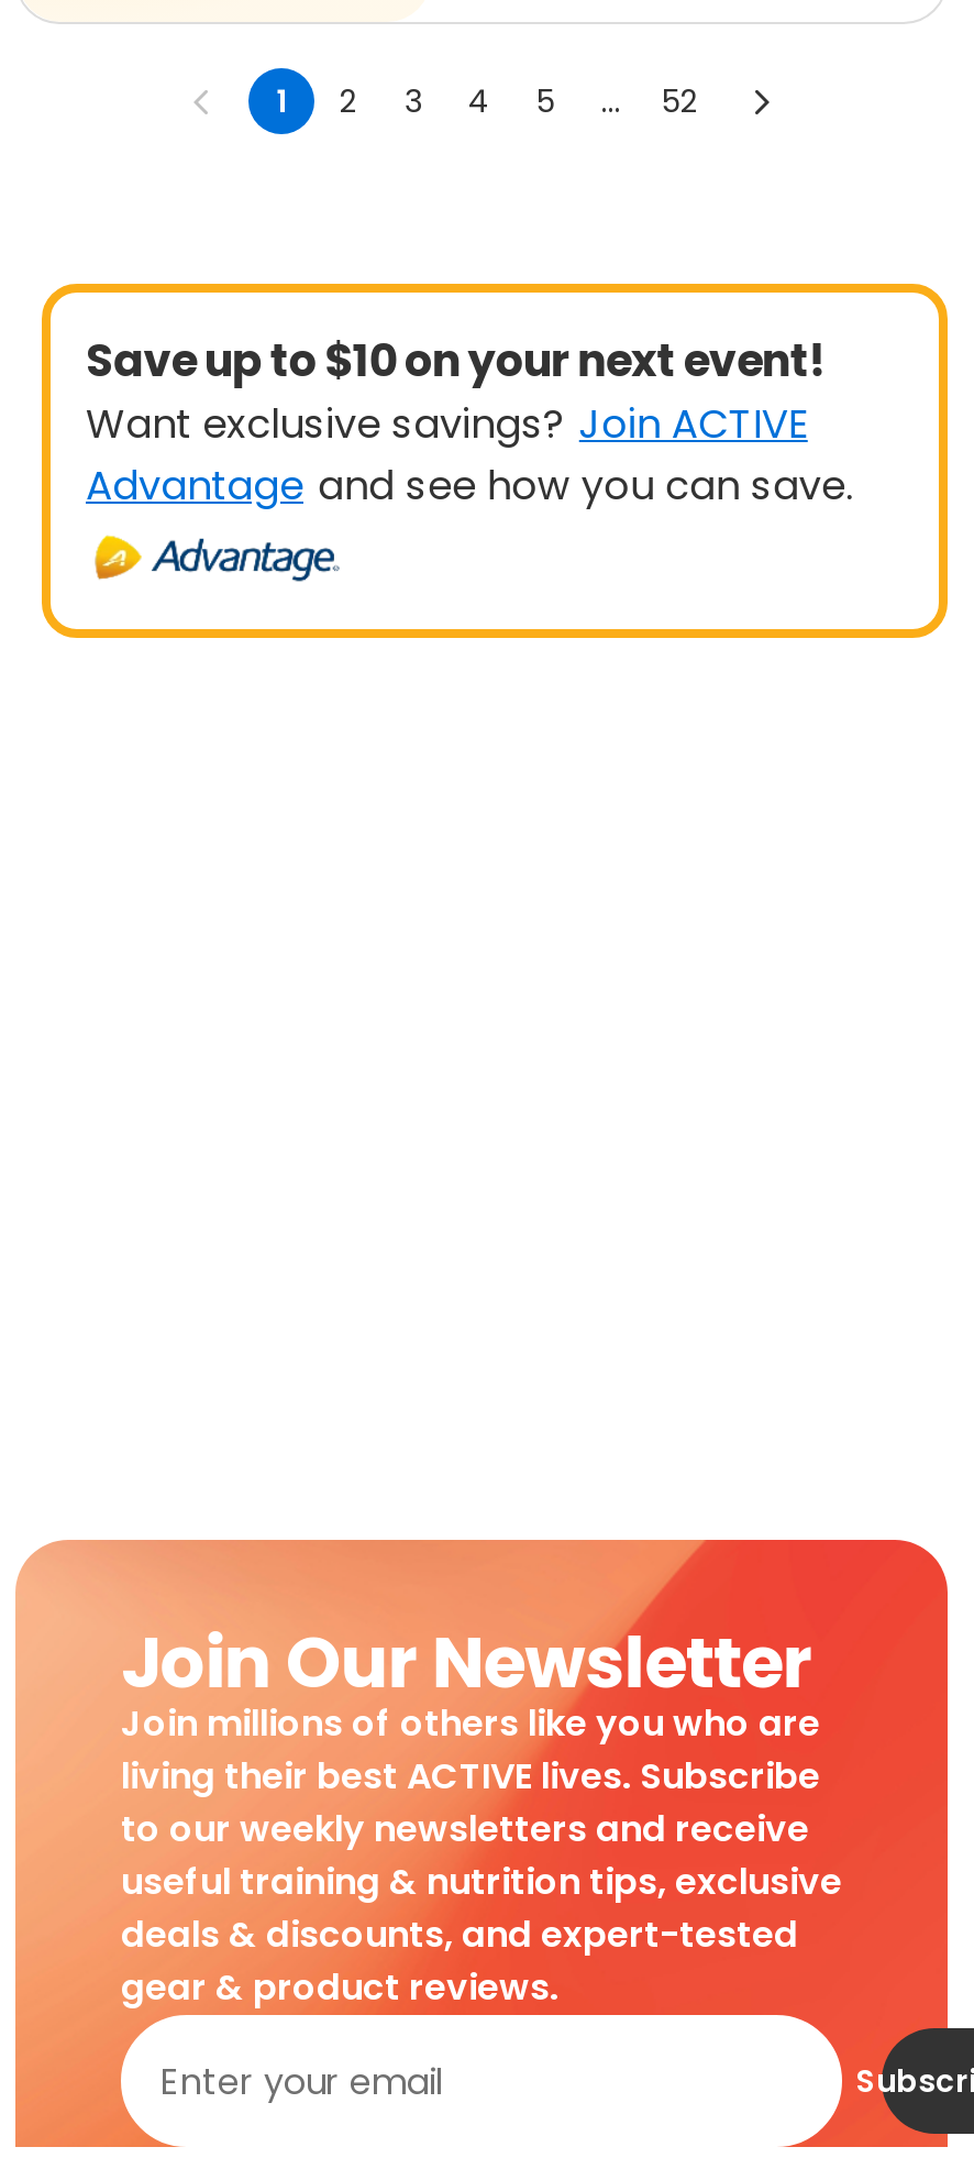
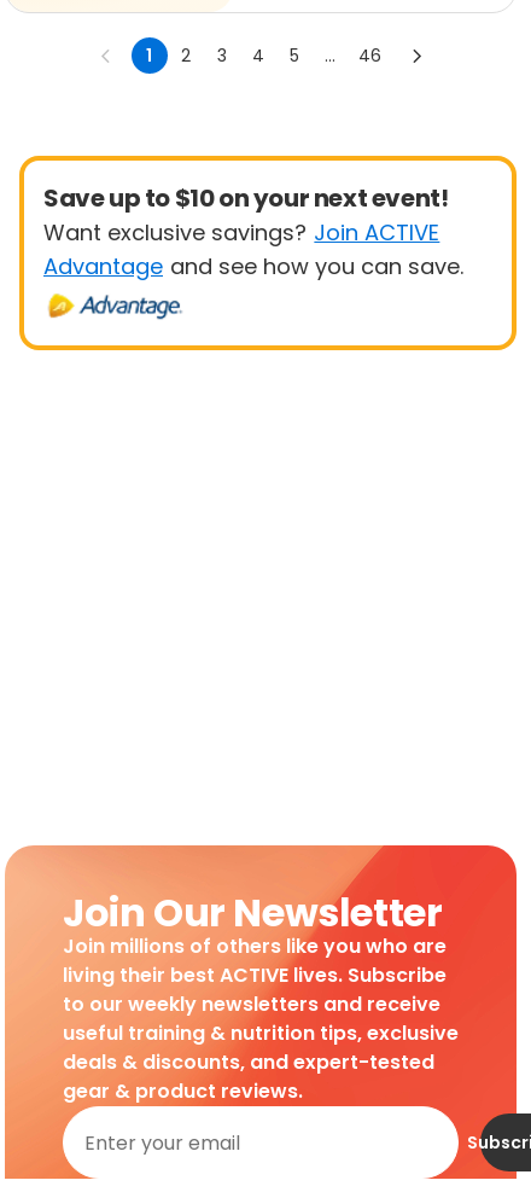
- 52
+ 46
